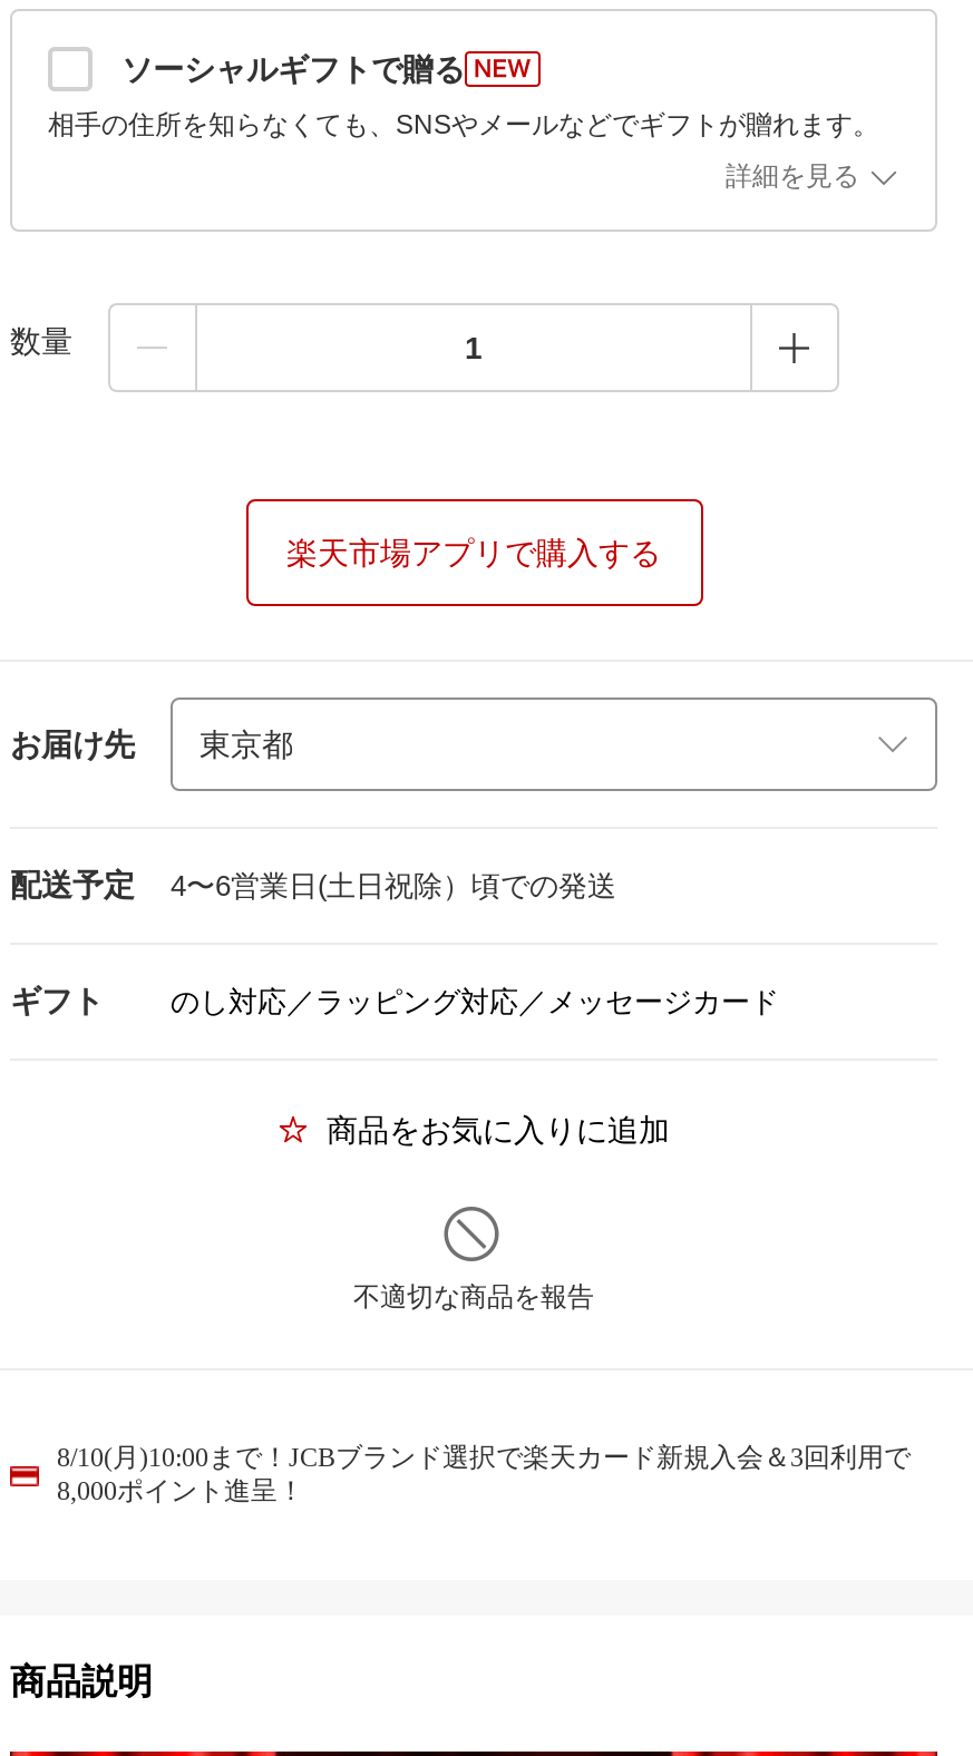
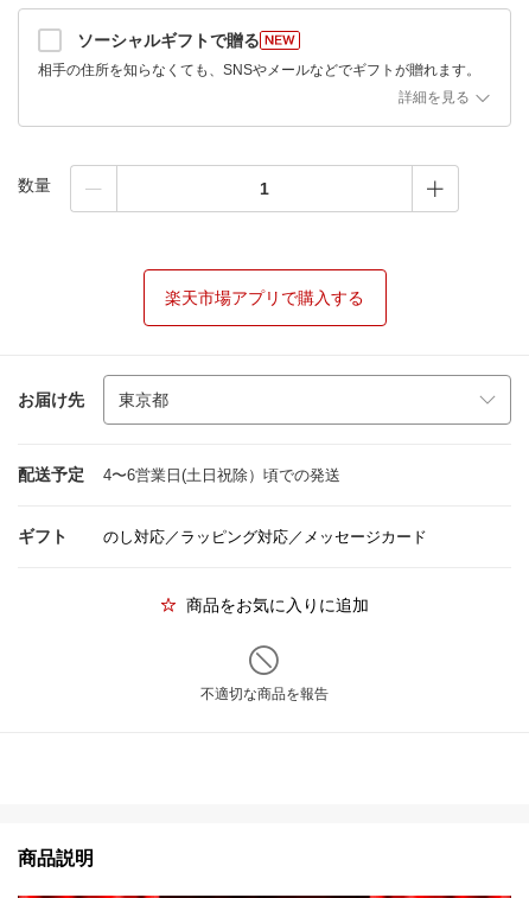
- 8/10(月)10:00まで！JCBブランド選択で楽天カード新規入会＆3回利用で
- 8,000ポイント進呈！
